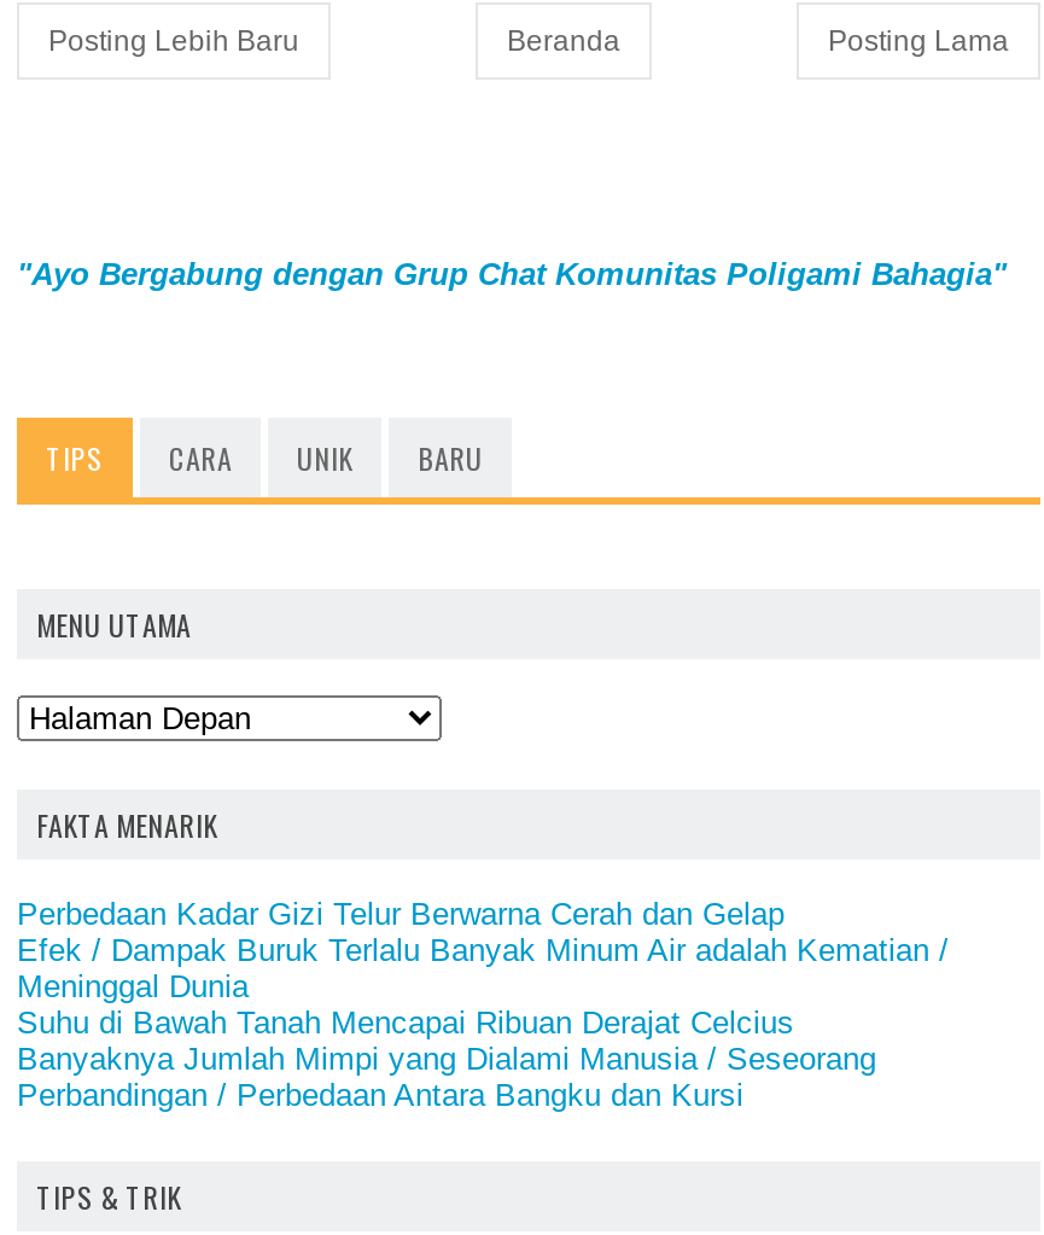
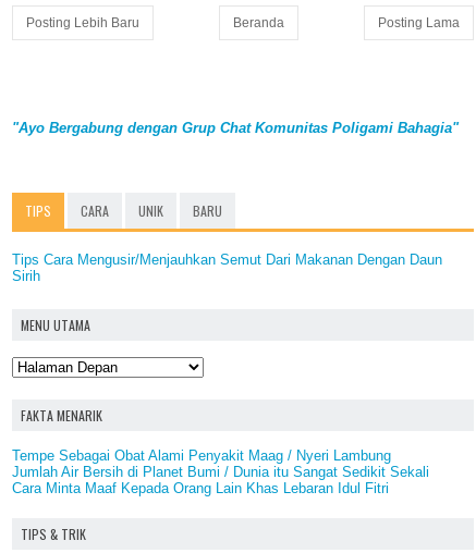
+ Tips Cara Mengusir/Menjauhkan Semut Dari Makanan Dengan Daun
+ Sirih

moved down: MENU UTAMA | FAKTA MENARIK

- Perbedaan Kadar Gizi Telur Berwarna Cerah dan Gelap
- Efek / Dampak Buruk Terlalu Banyak Minum Air adalah Kematian /
- Meninggal Dunia
- Suhu di Bawah Tanah Mencapai Ribuan Derajat Celcius
- Banyaknya Jumlah Mimpi yang Dialami Manusia / Seseorang
- Perbandingan / Perbedaan Antara Bangku dan Kursi
+ Tempe Sebagai Obat Alami Penyakit Maag / Nyeri Lambung
+ Jumlah Air Bersih di Planet Bumi / Dunia itu Sangat Sedikit Sekali
+ Cara Minta Maaf Kepada Orang Lain Khas Lebaran Idul Fitri
